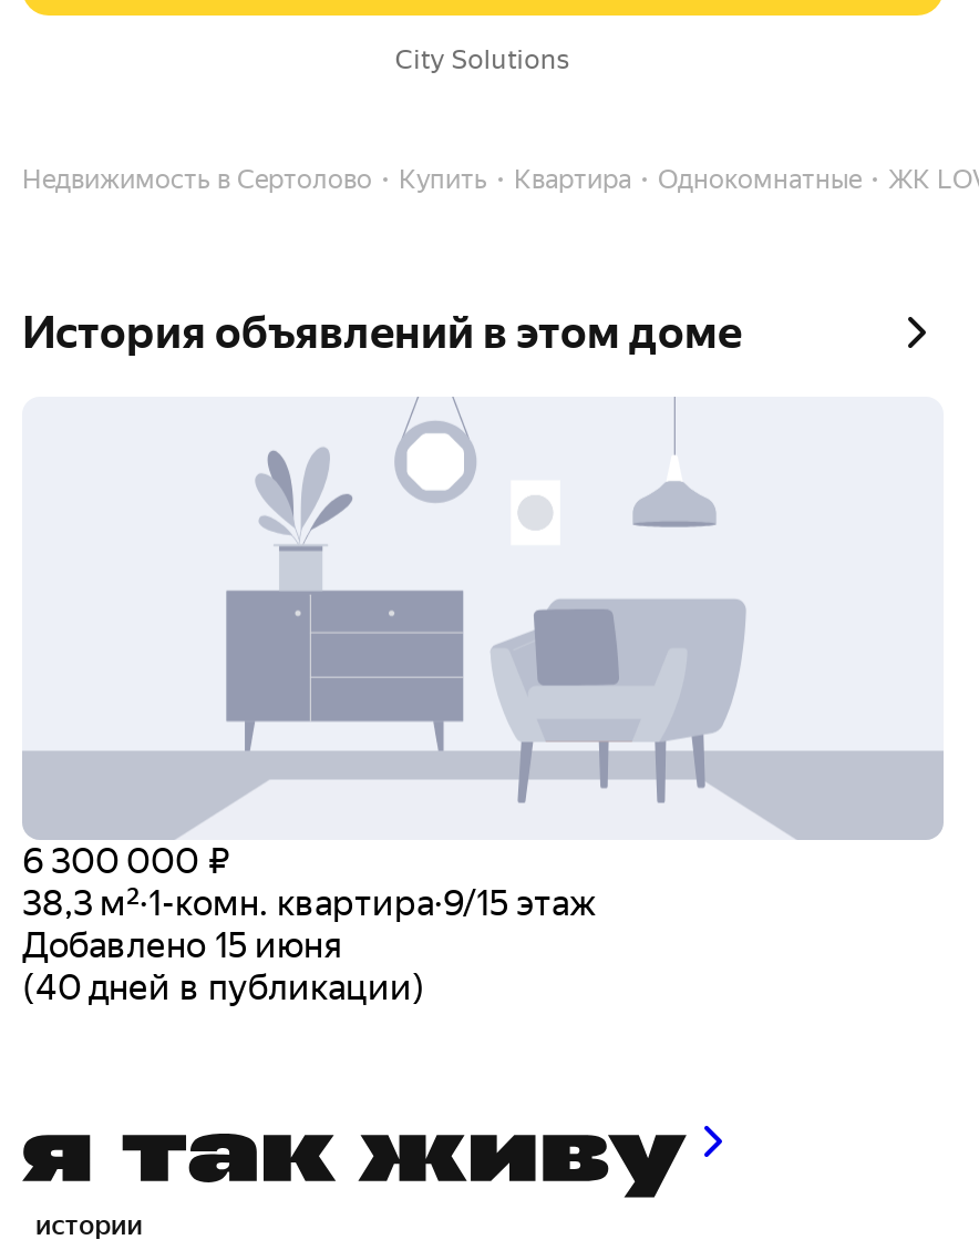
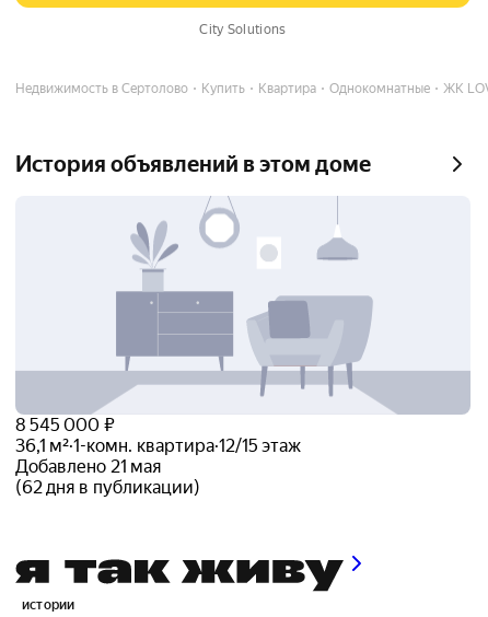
- 6 300 000 ₽
+ 8 545 000 ₽

- 38,3 м²·1-комн. квартира·9/15 этаж
+ 36,1 м²·1-комн. квартира·12/15 этаж

- Добавлено 15 июня
+ Добавлено 21 мая

- (40 дней в публикации)
+ (62 дня в публикации)
